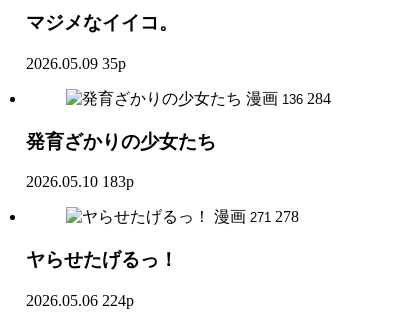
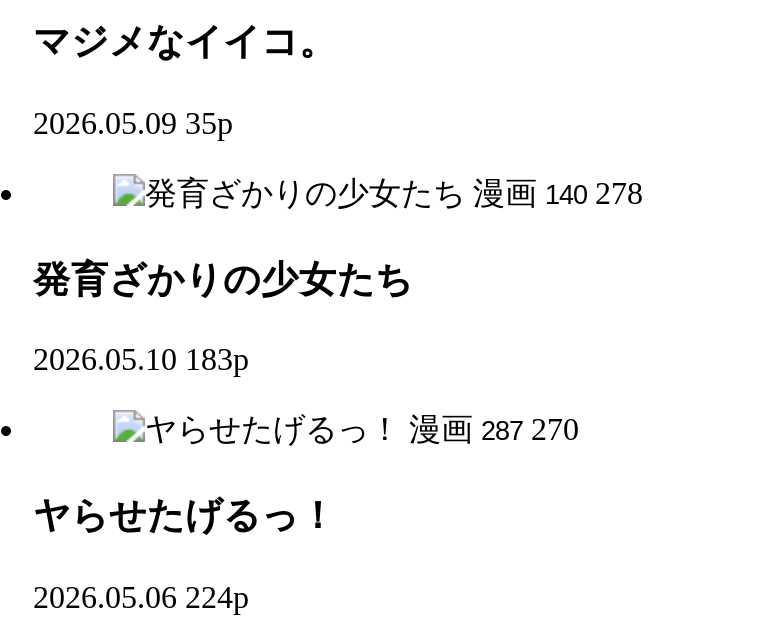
- 漫画 136 284
+ 漫画 140 278

- 漫画 271 278
+ 漫画 287 270
